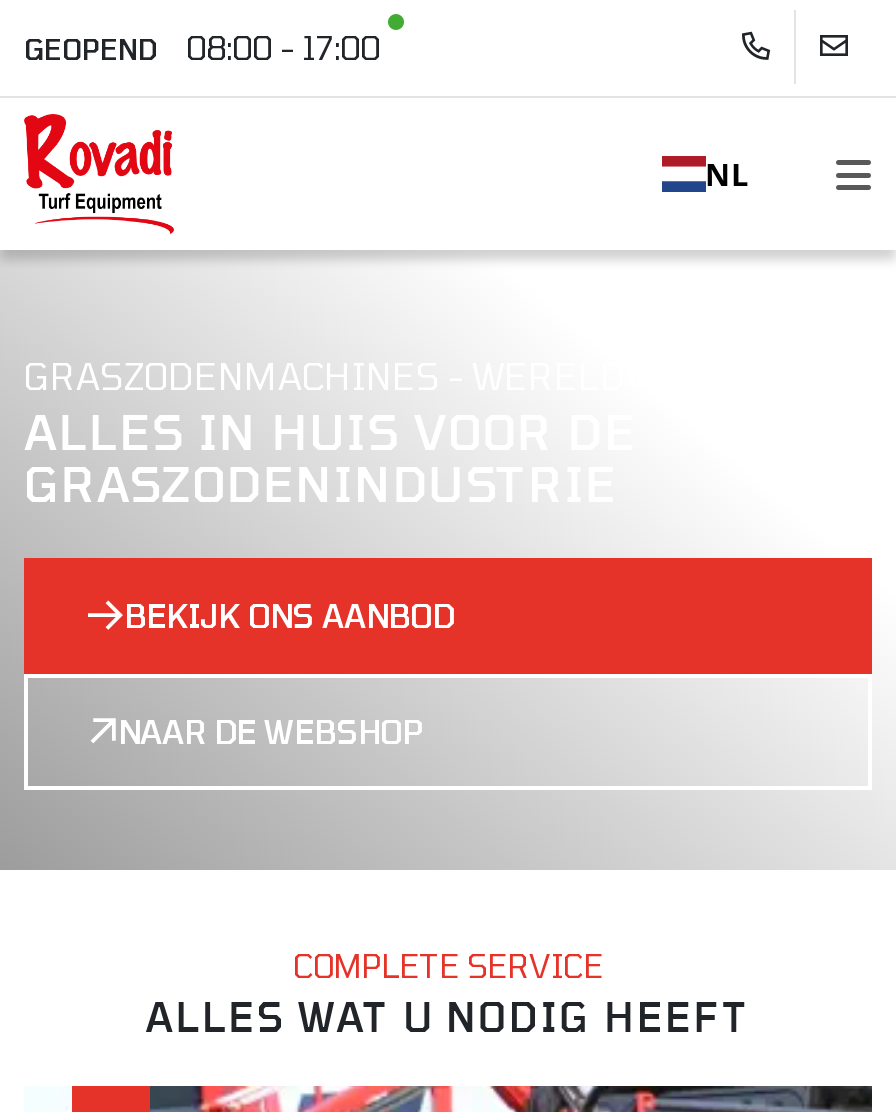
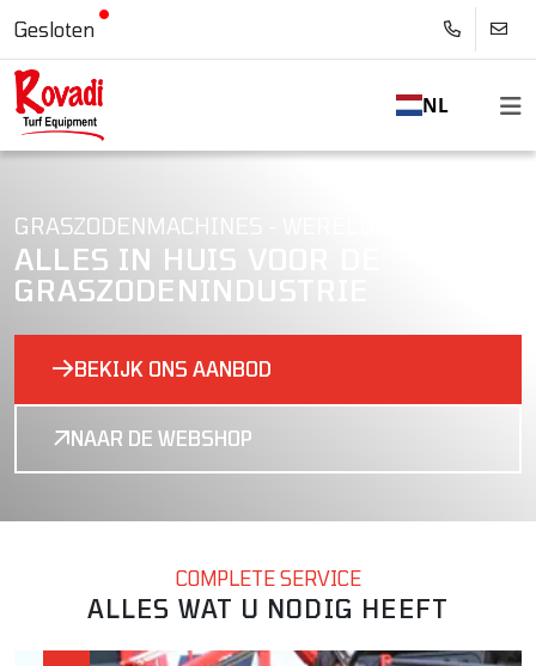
- GEOPEND
- 08:00 - 17:00
+ Gesloten
